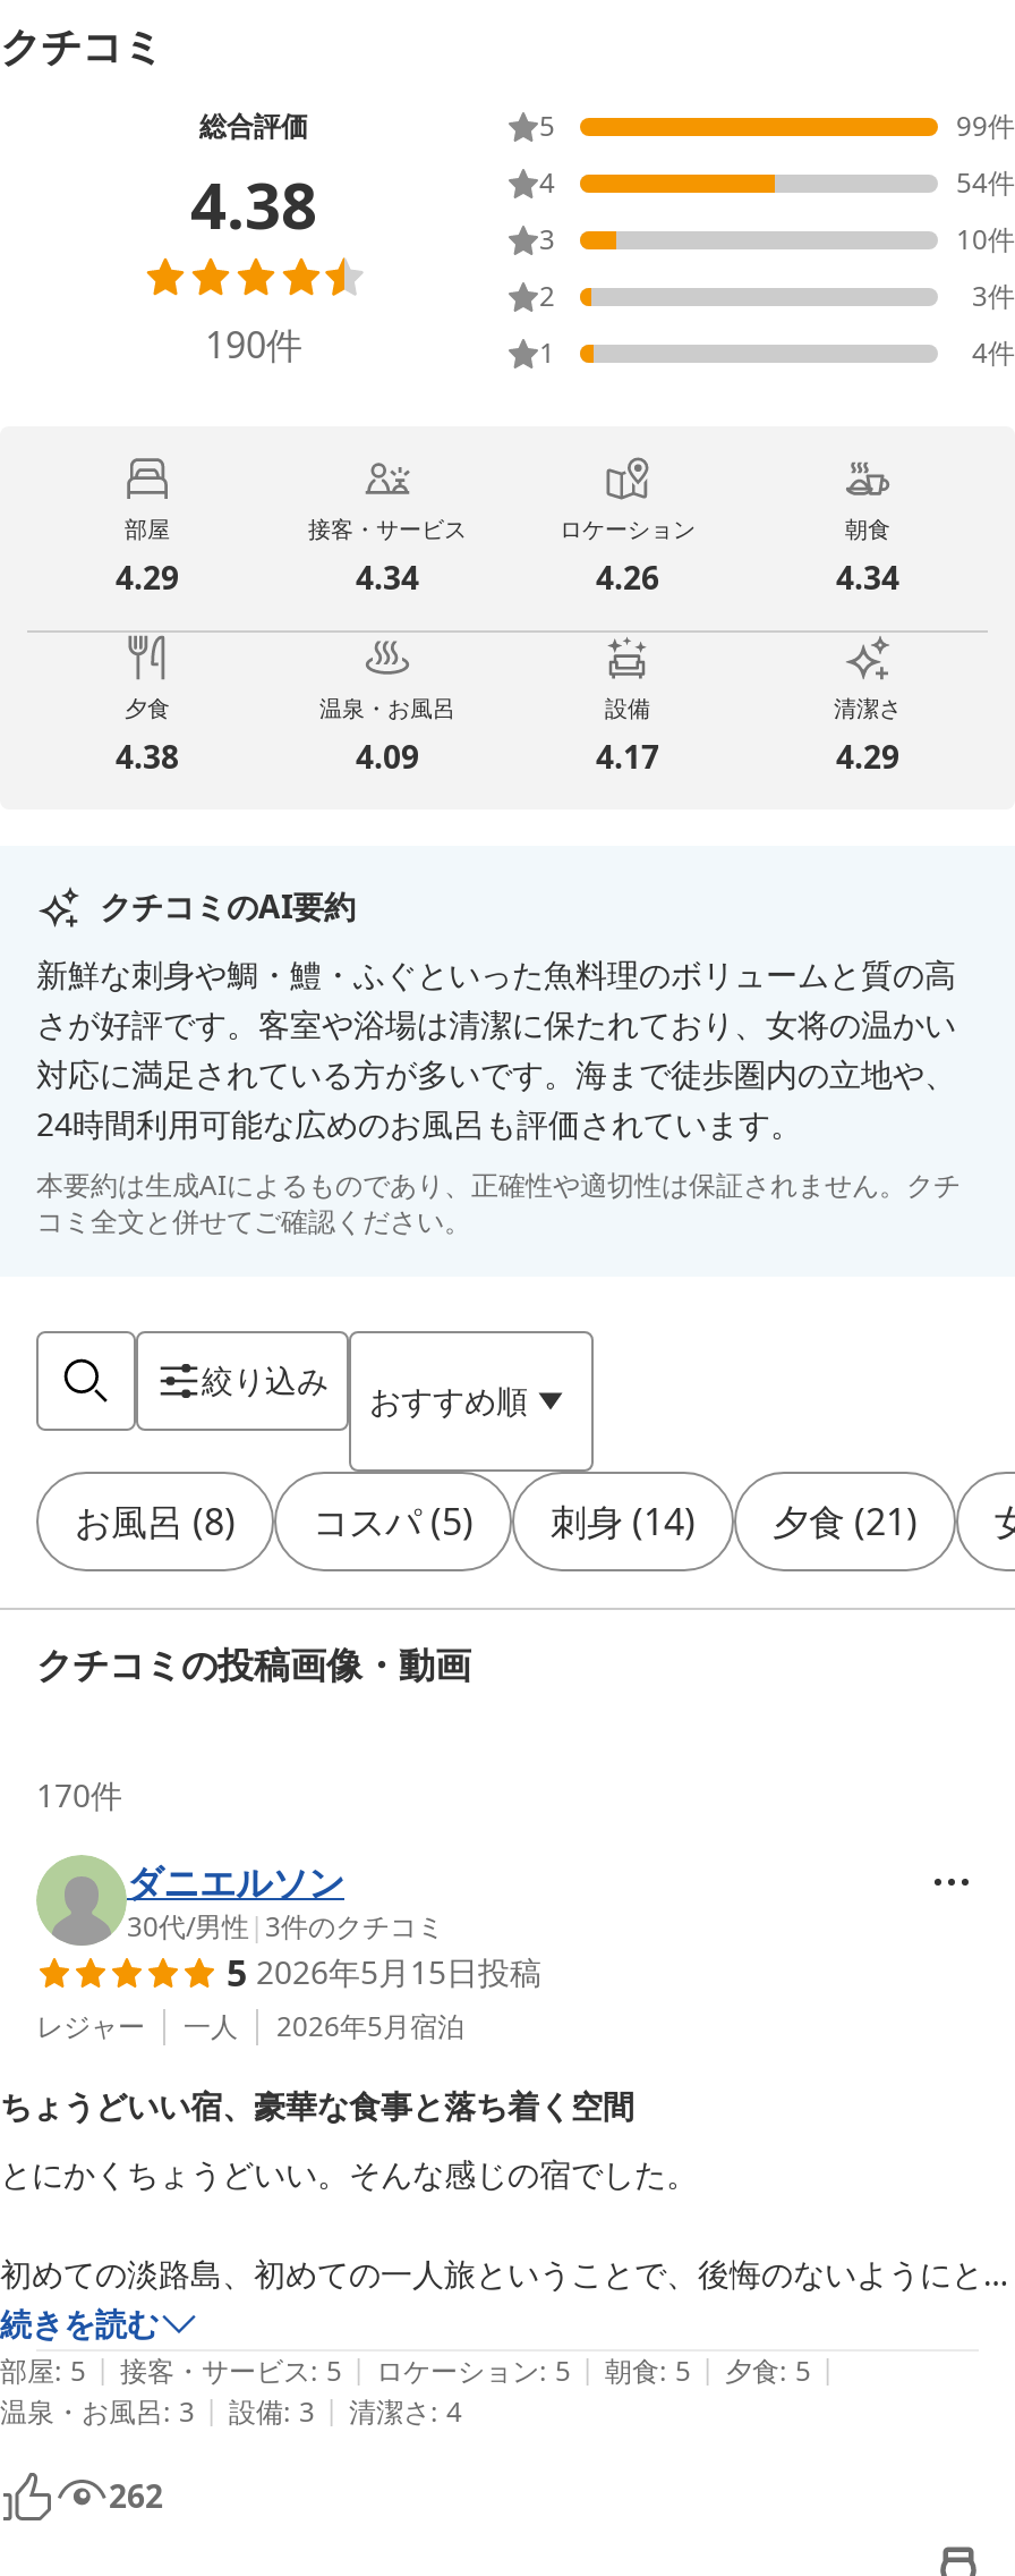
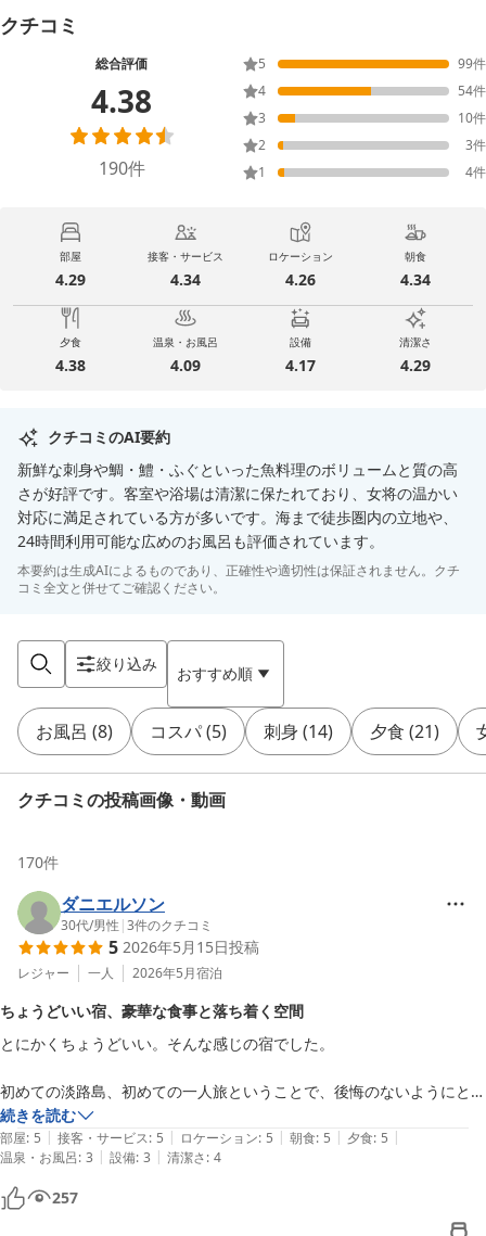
- 262
+ 257
